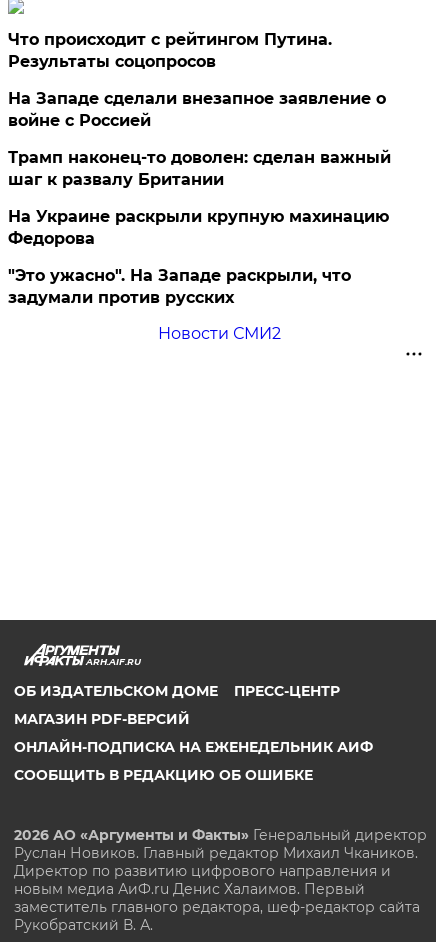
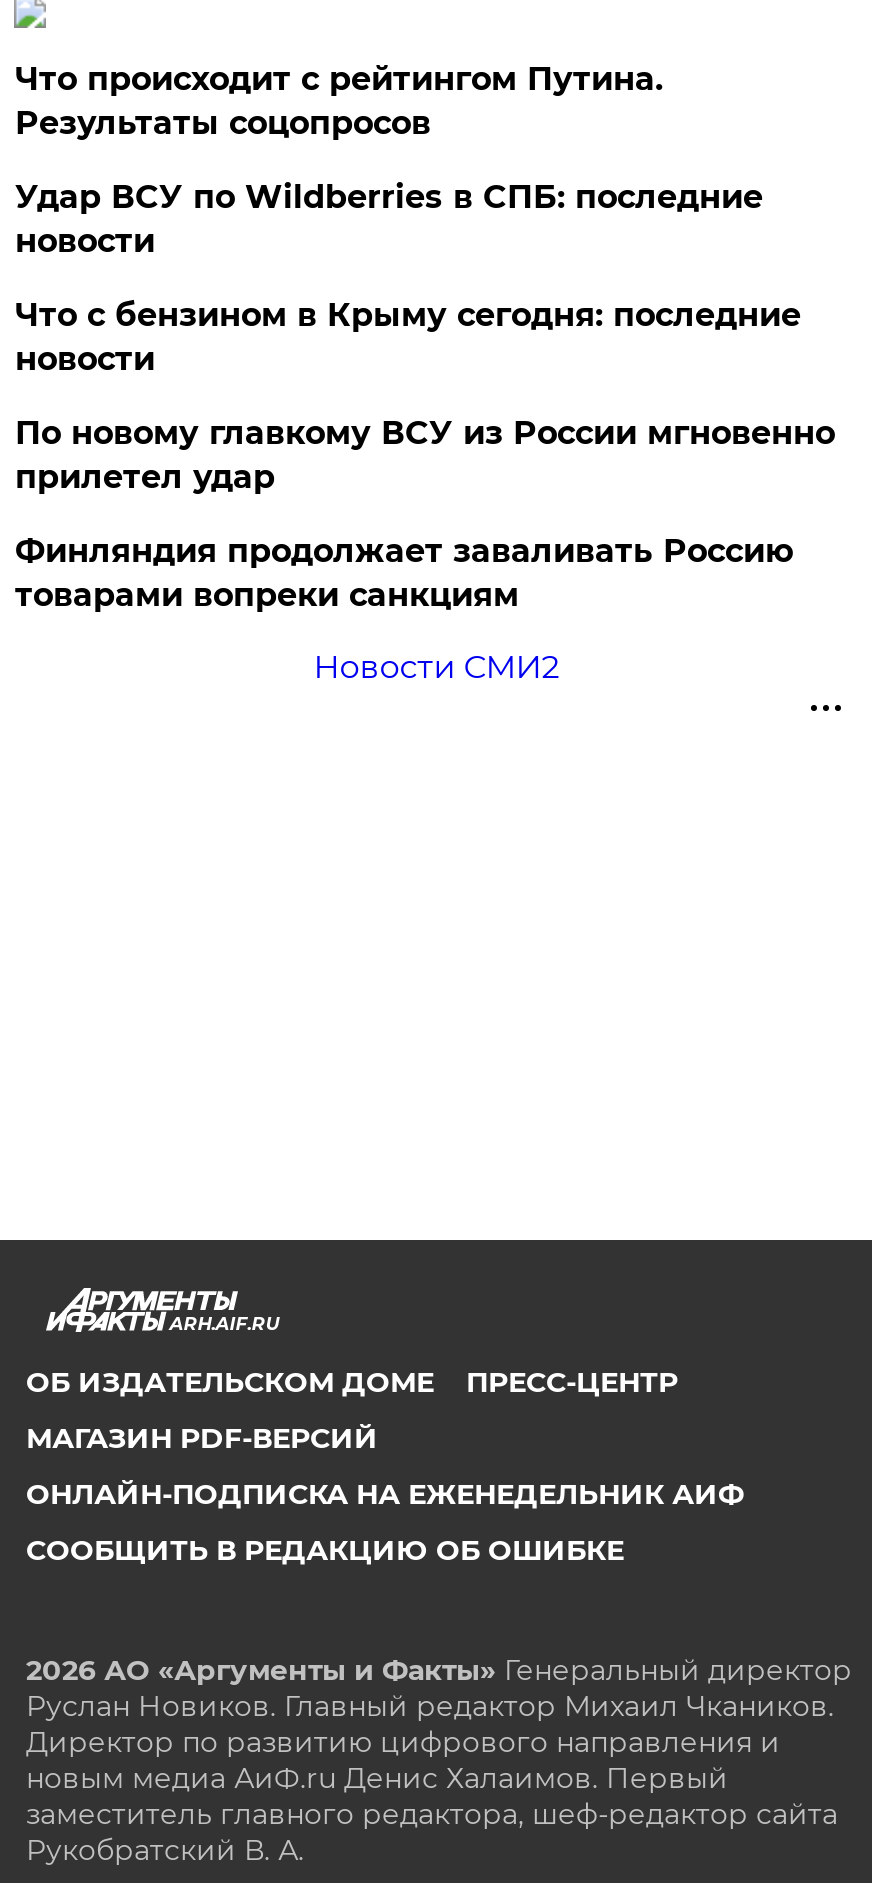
- На Западе сделали внезапное заявление о
- войне с Россией
+ Удар ВСУ по Wildberries в СПБ: последние
+ новости

- Трамп наконец-то доволен: сделан важный
- шаг к развалу Британии
+ Что с бензином в Крыму сегодня: последние
+ новости

- На Украине раскрыли крупную махинацию
- Федорова
+ По новому главкому ВСУ из России мгновенно
+ прилетел удар

- "Это ужасно". На Западе раскрыли, что
- задумали против русских
+ Финляндия продолжает заваливать Россию
+ товарами вопреки санкциям
